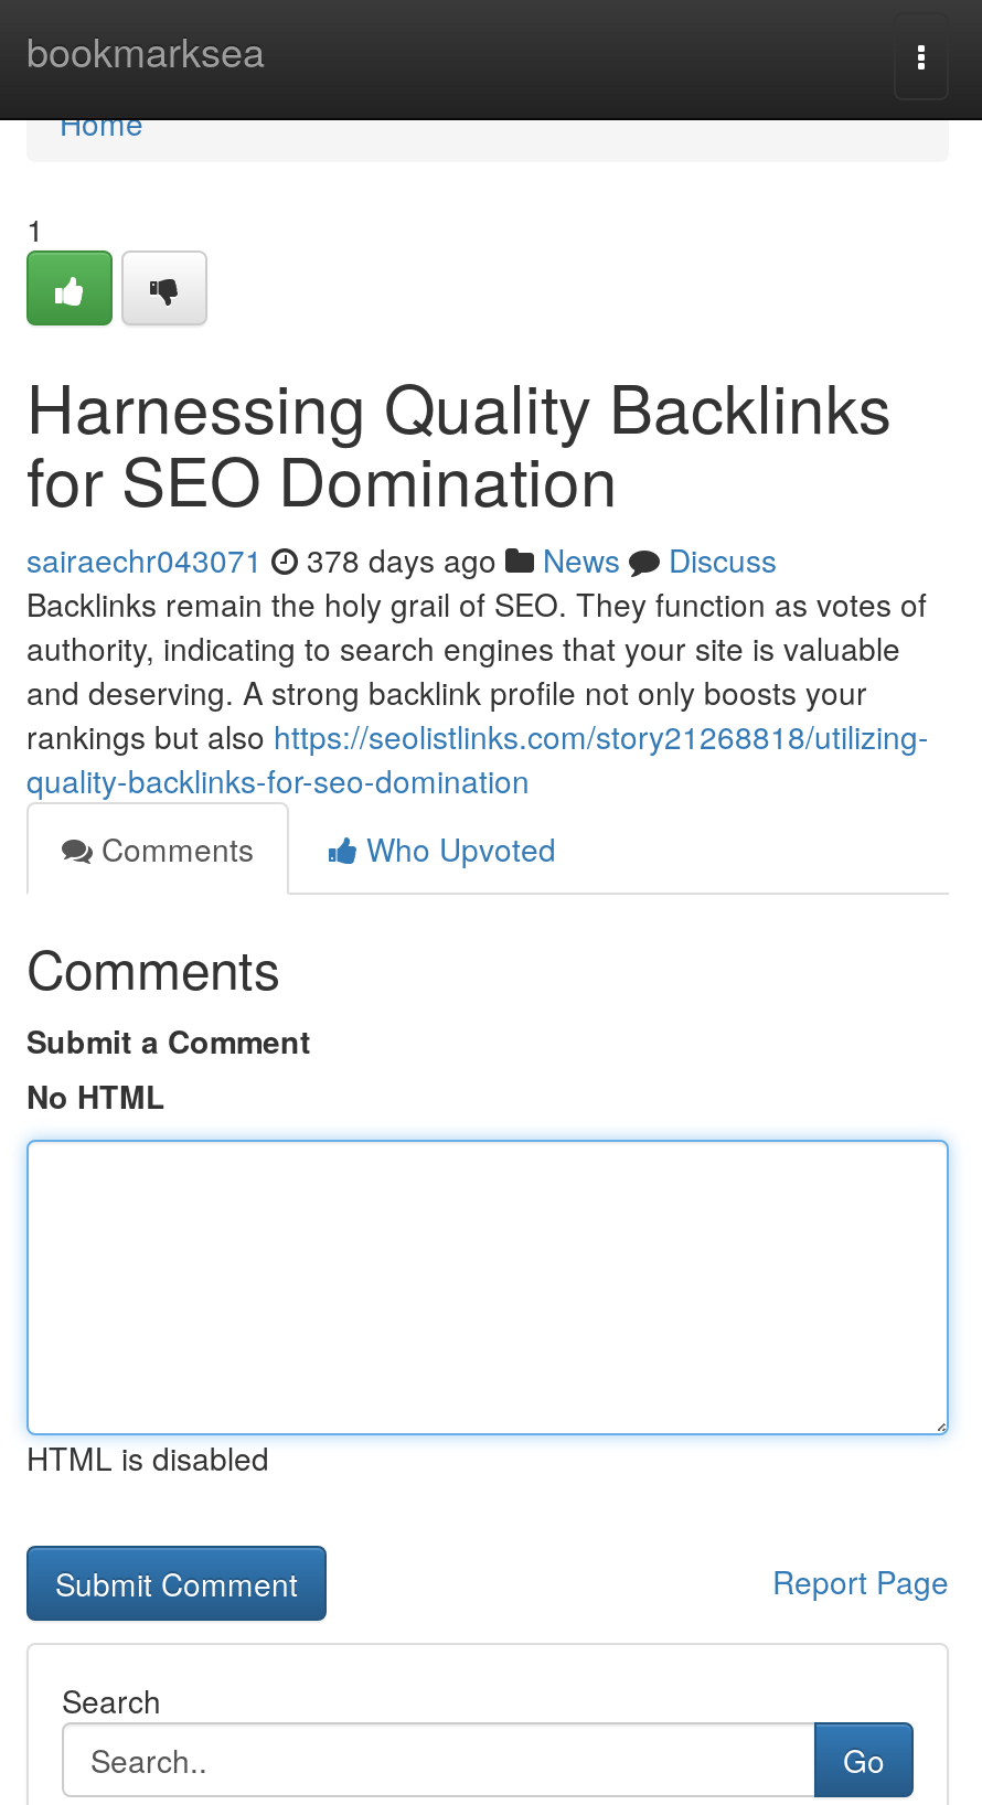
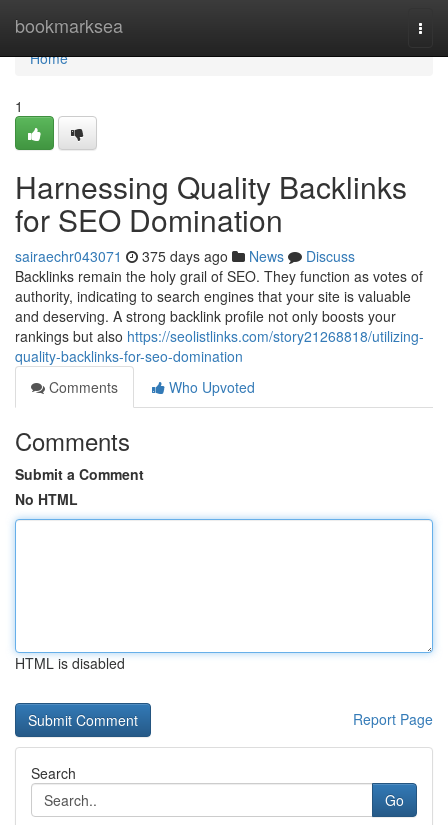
- sairaechr043071 378 days ago News Discuss
+ sairaechr043071 375 days ago News Discuss
